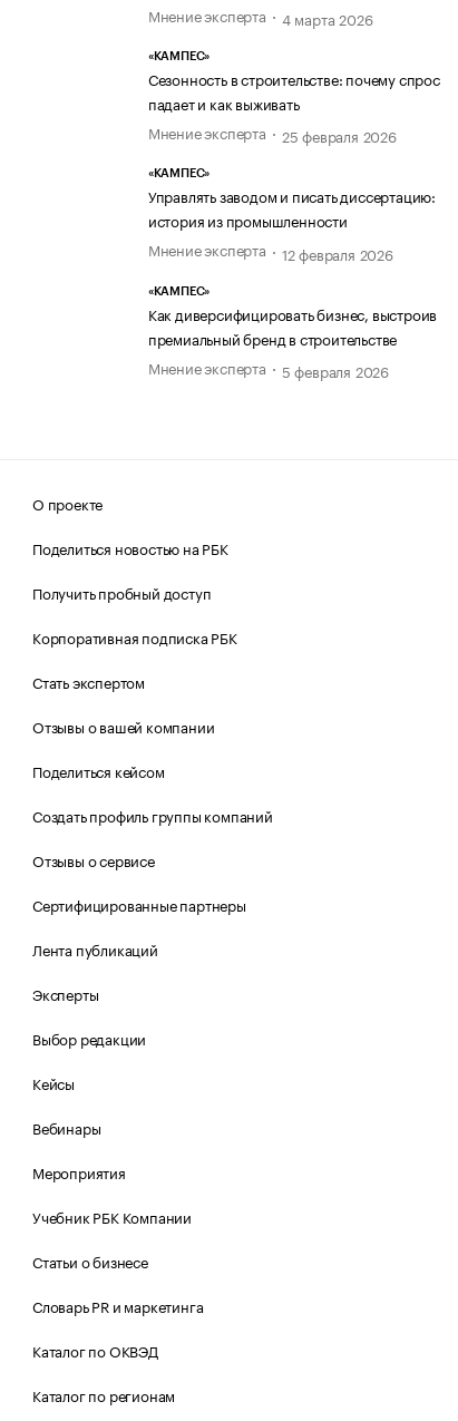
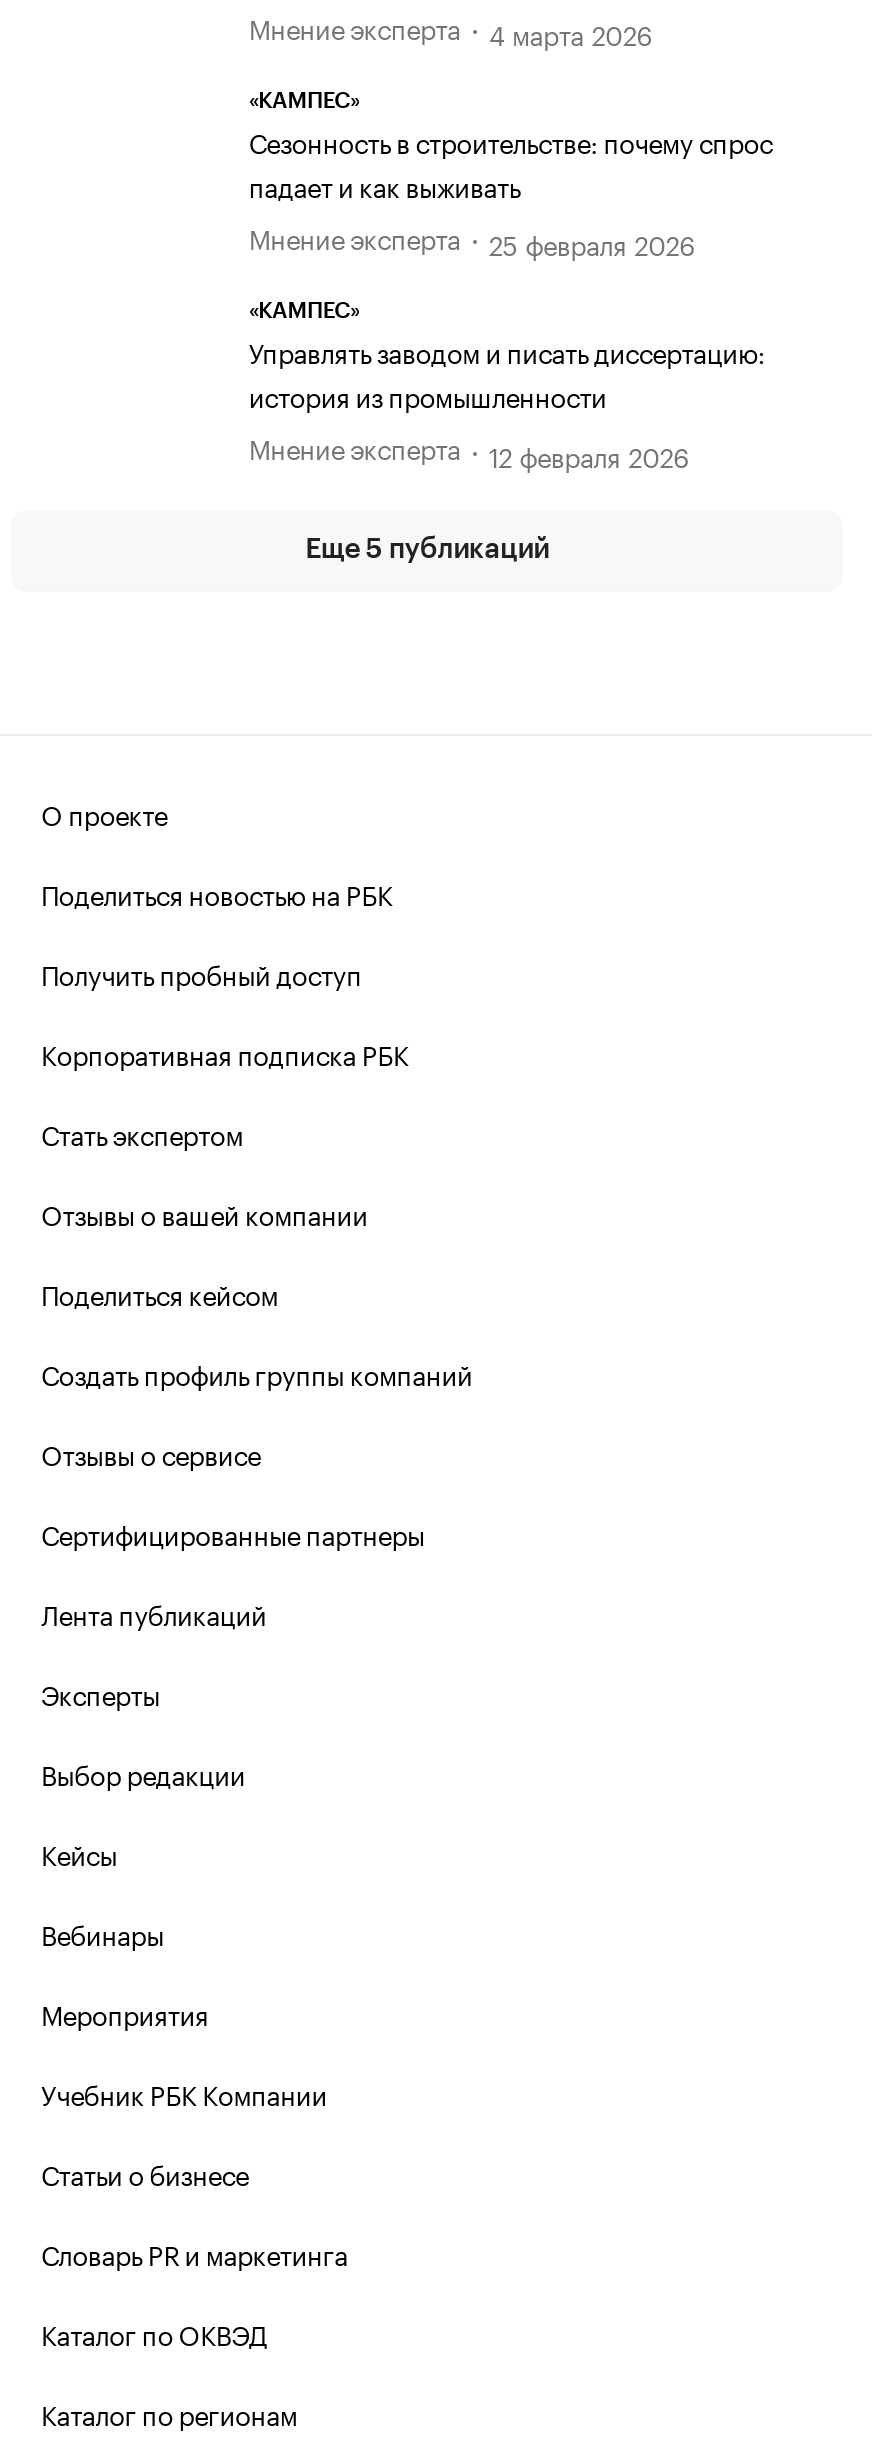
- «КАМПЕС»
- Как диверсифицировать бизнес, выстроив
- премиальный бренд в строительстве
- Мнение эксперта
- 5 февраля 2026
+ Еще 5 публикаций
